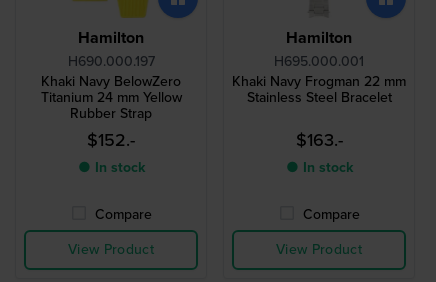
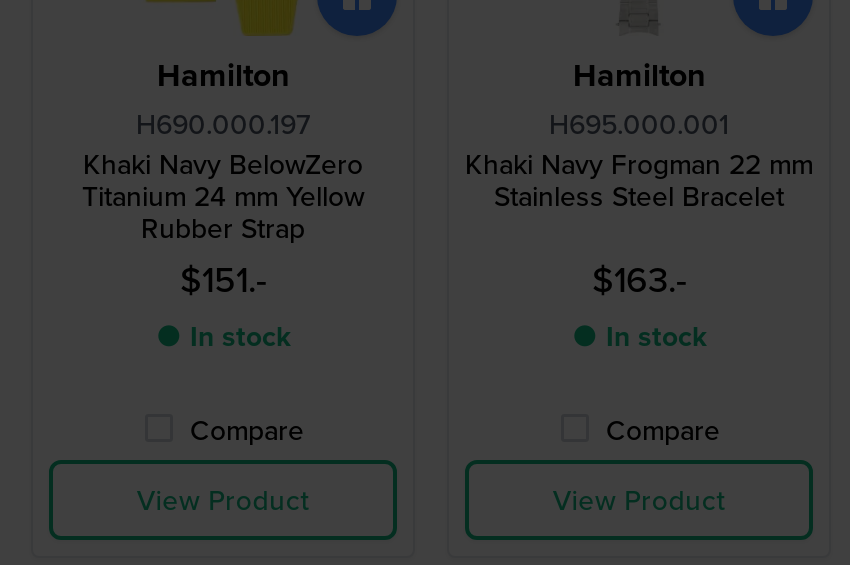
- $152.-
+ $151.-
